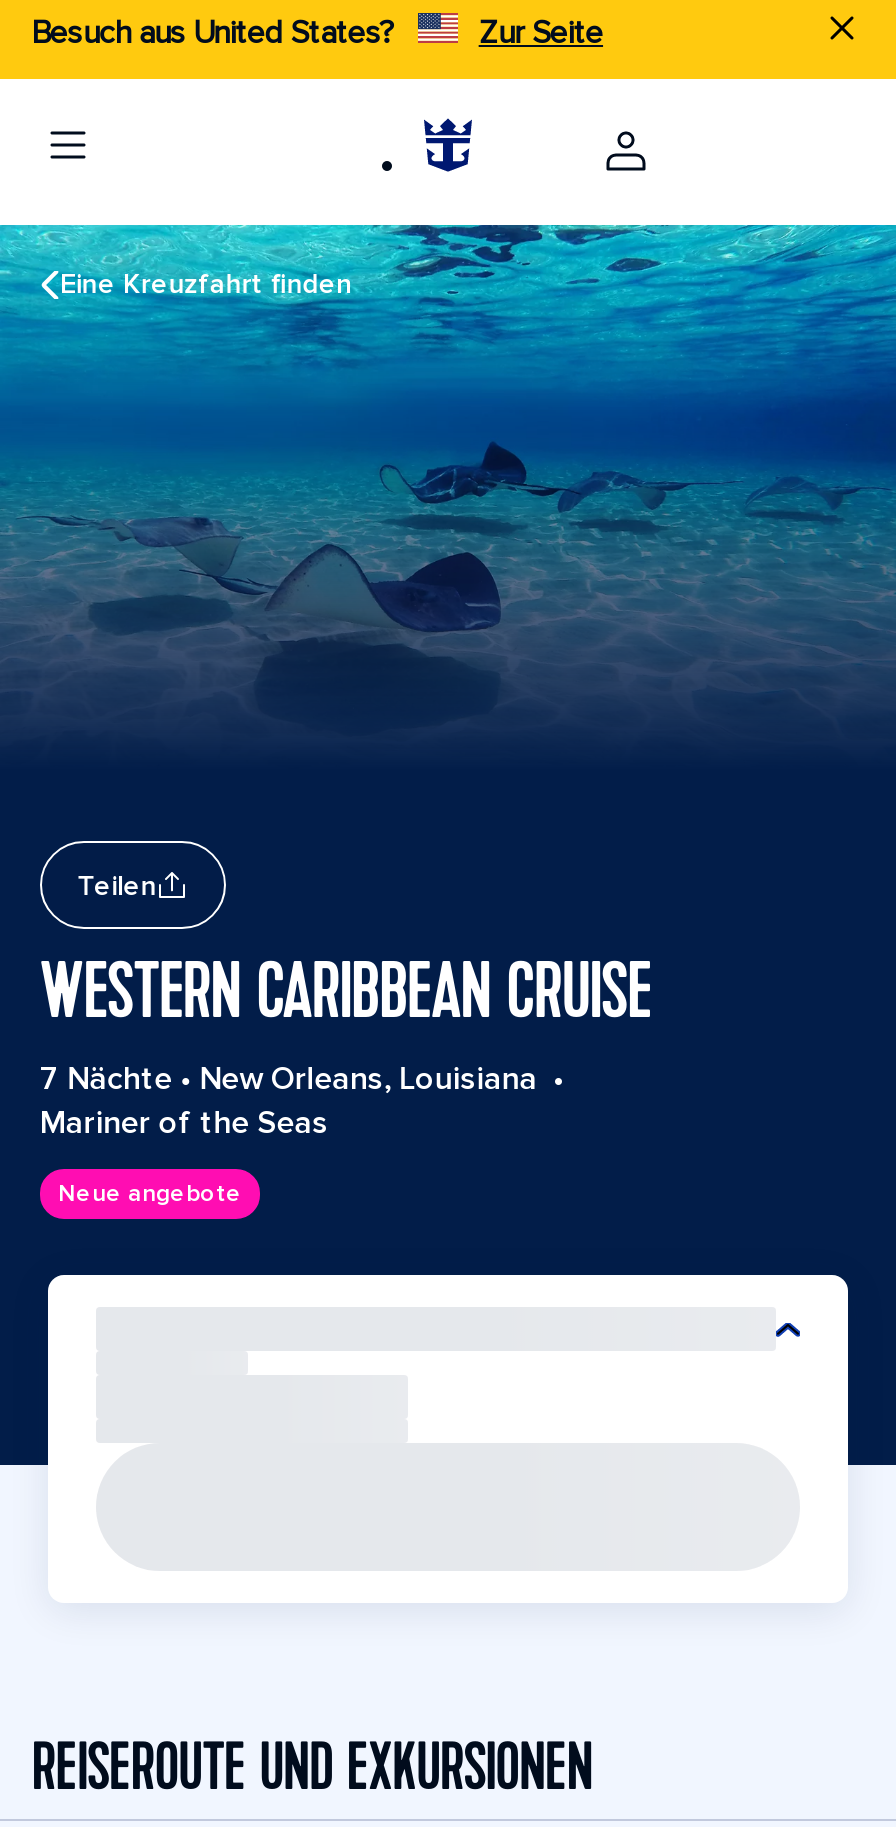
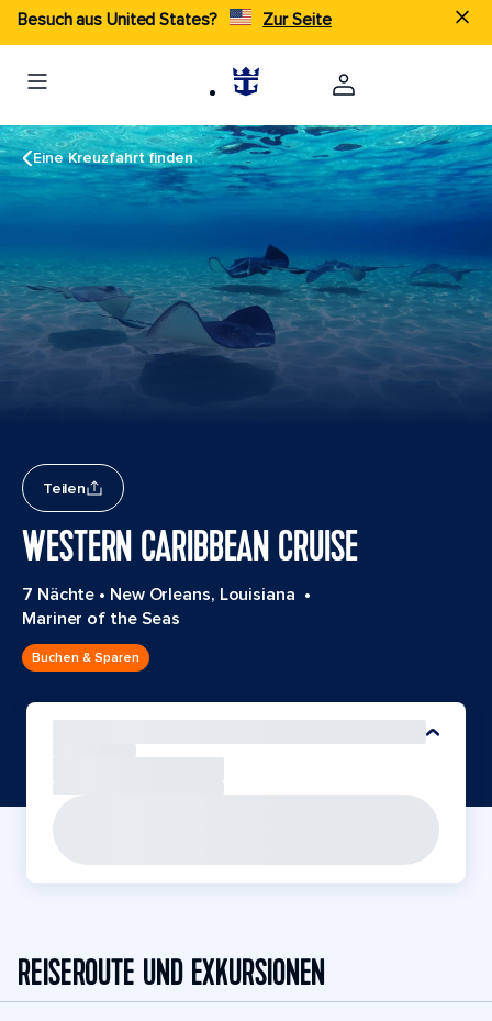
- Neue angebote
+ Buchen & Sparen
